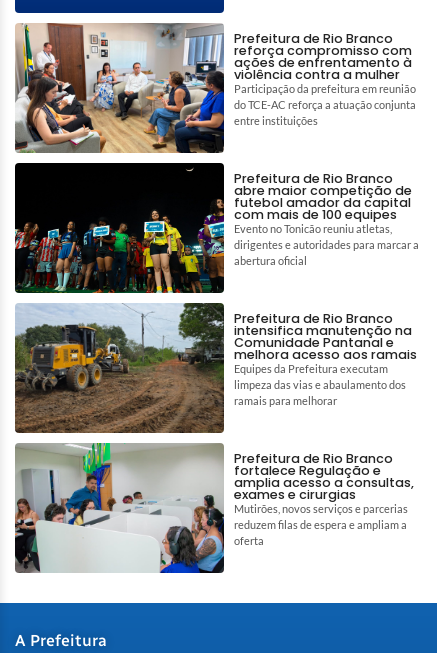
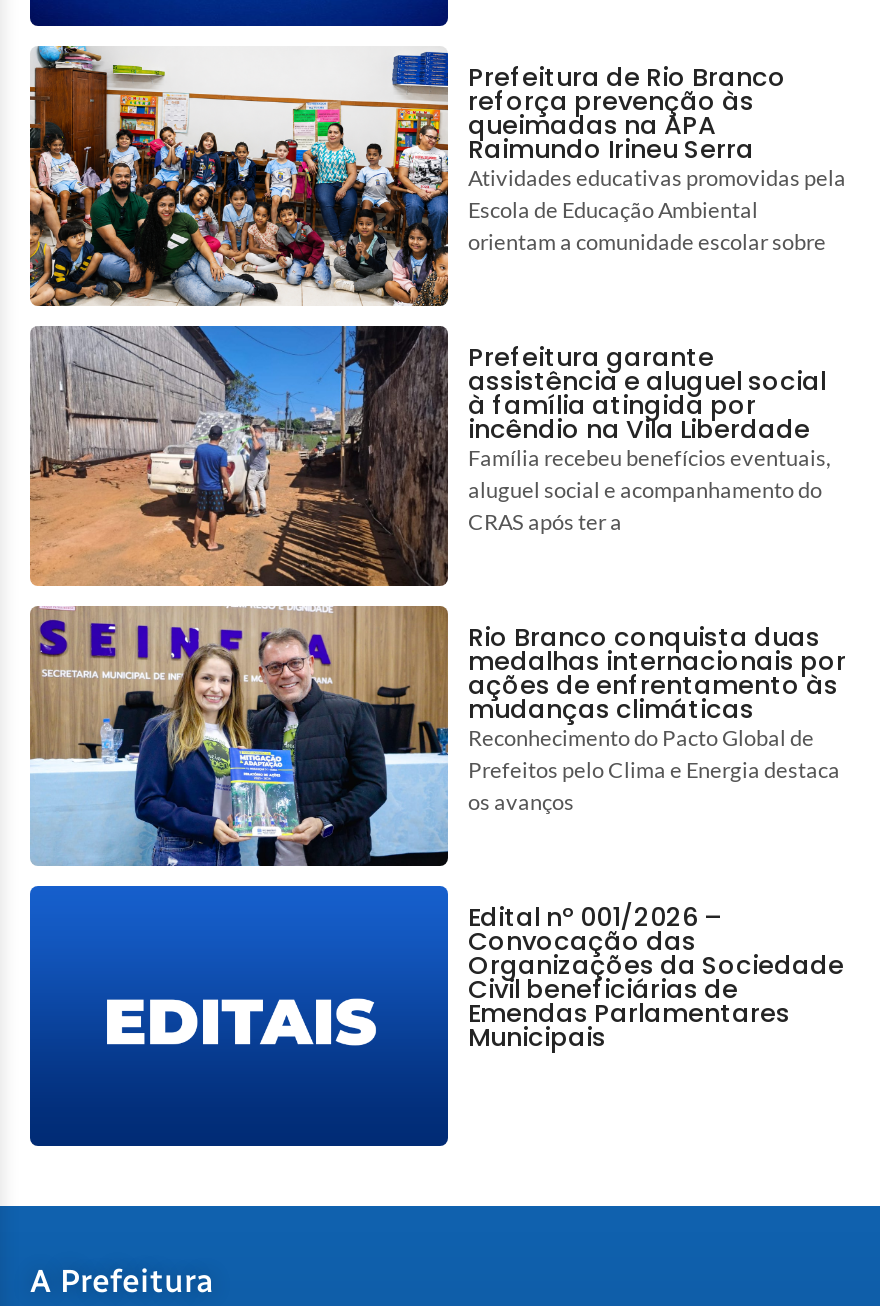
- [image]
- reforça compromisso com
- ações de enfrentamento à
- violência contra a mulher
- Participação da prefeitura em reunião
- do TCE-AC reforça a atuação conjunta
- entre instituições
+ [image]
+ reforça prevenção às
+ queimadas na APA
+ Raimundo Irineu Serra
+ Atividades educativas promovidas pela
+ Escola de Educação Ambiental
+ orientam a comunidade escolar sobre

- [image]
- Prefeitura de Rio Branco
- abre maior competição de
- futebol amador da capital
- com mais de 100 equipes
- Evento no Tonicão reuniu atletas,
- dirigentes e autoridades para marcar a
- abertura oficial
+ [image]
+ Prefeitura garante
+ assistência e aluguel social
+ à família atingida por
+ incêndio na Vila Liberdade
+ Família recebeu benefícios eventuais,
+ aluguel social e acompanhamento do
+ CRAS após ter a

- [image]
- Prefeitura de Rio Branco
- intensifica manutenção na
- Comunidade Pantanal e
- melhora acesso aos ramais
- Equipes da Prefeitura executam
- limpeza das vias e abaulamento dos
- ramais para melhorar
+ [image]
+ Rio Branco conquista duas
+ medalhas internacionais por
+ ações de enfrentamento às
+ mudanças climáticas
+ Reconhecimento do Pacto Global de
+ Prefeitos pelo Clima e Energia destaca
+ os avanços

- [image]
- Prefeitura de Rio Branco
- fortalece Regulação e
- amplia acesso a consultas,
- exames e cirurgias
- Mutirões, novos serviços e parcerias
- reduzem filas de espera e ampliam a
- oferta
+ [image]
+ Edital nº 001/2026 –
+ Convocação das
+ Organizações da Sociedade
+ Civil beneficiárias de
+ Emendas Parlamentares
+ Municipais
